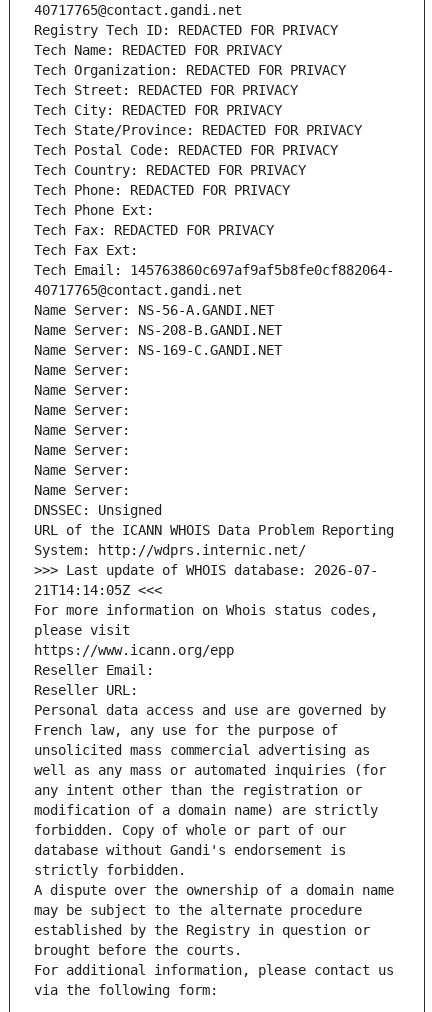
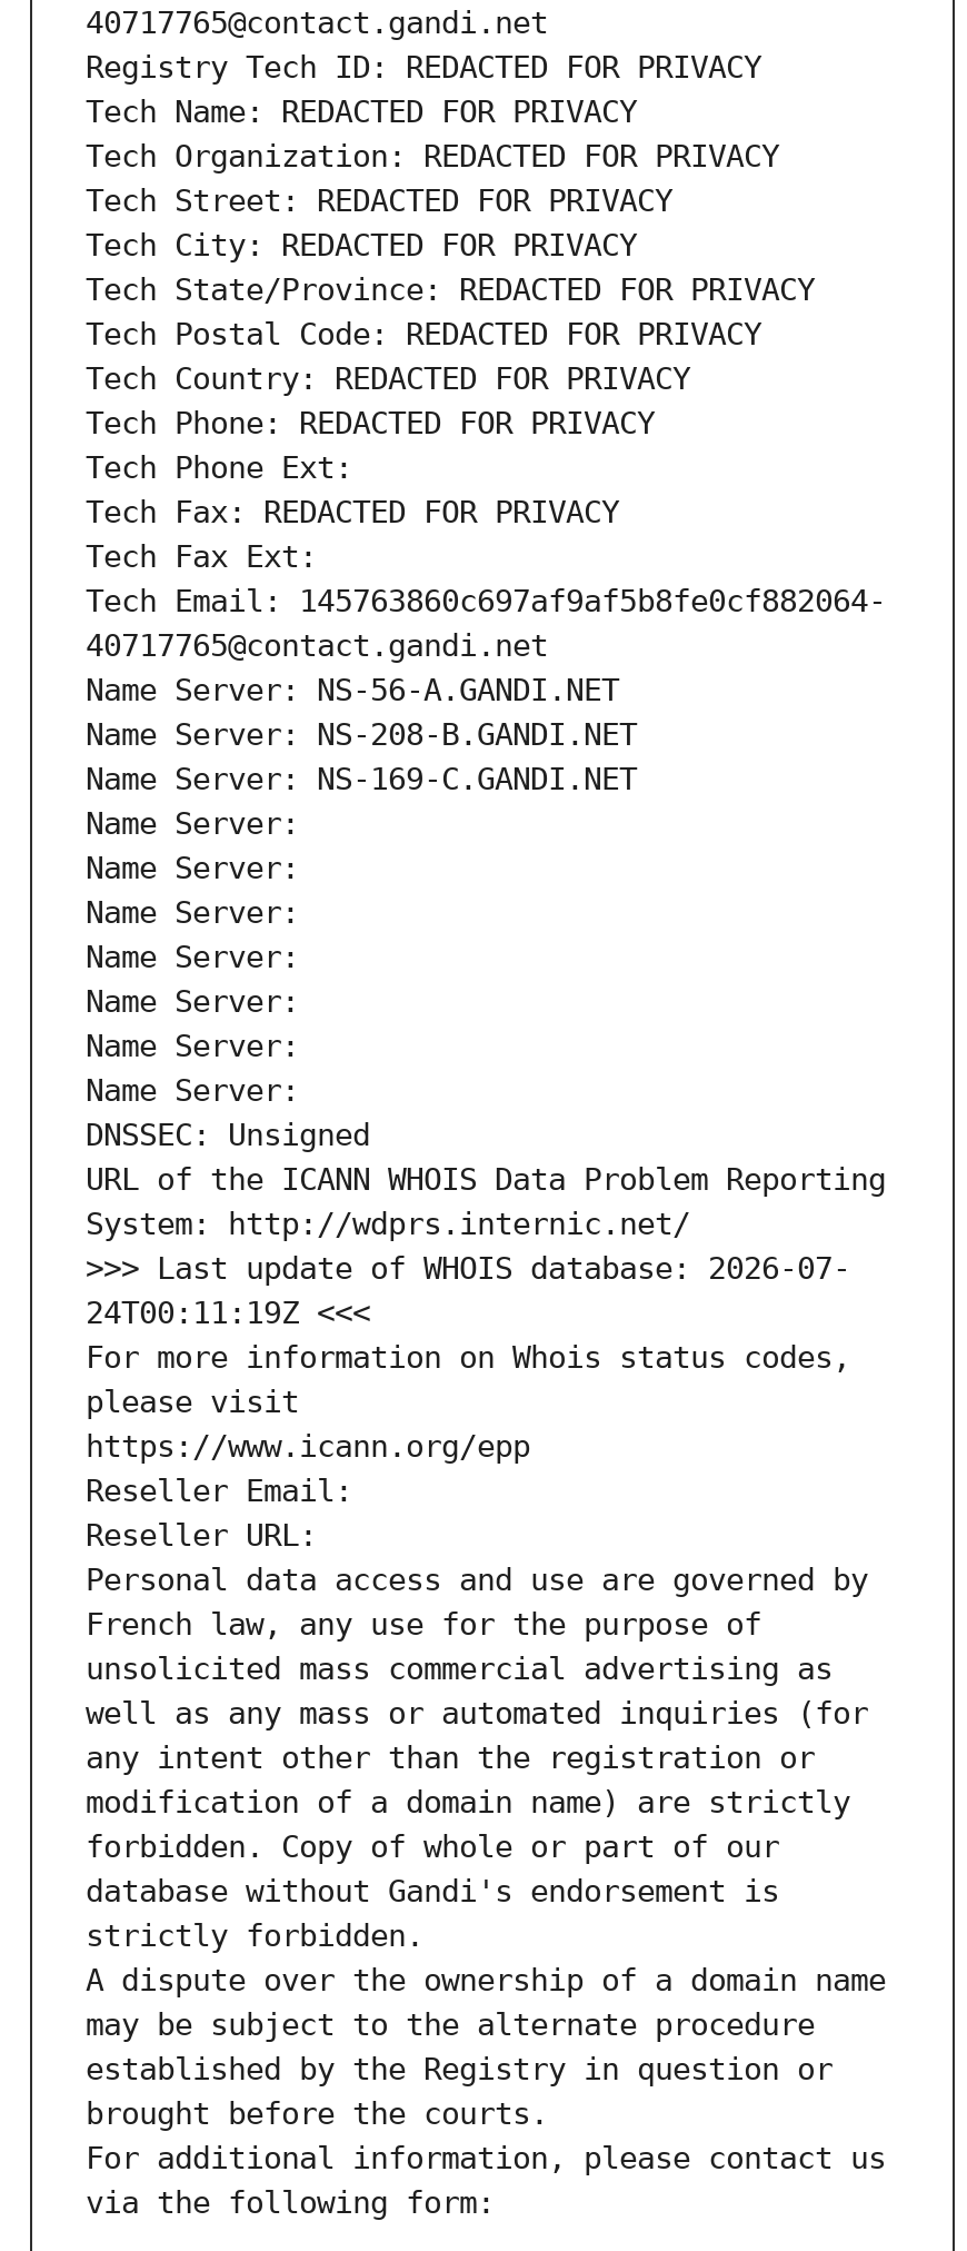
- 21T14:14:05Z <<<
+ 24T00:11:19Z <<<
